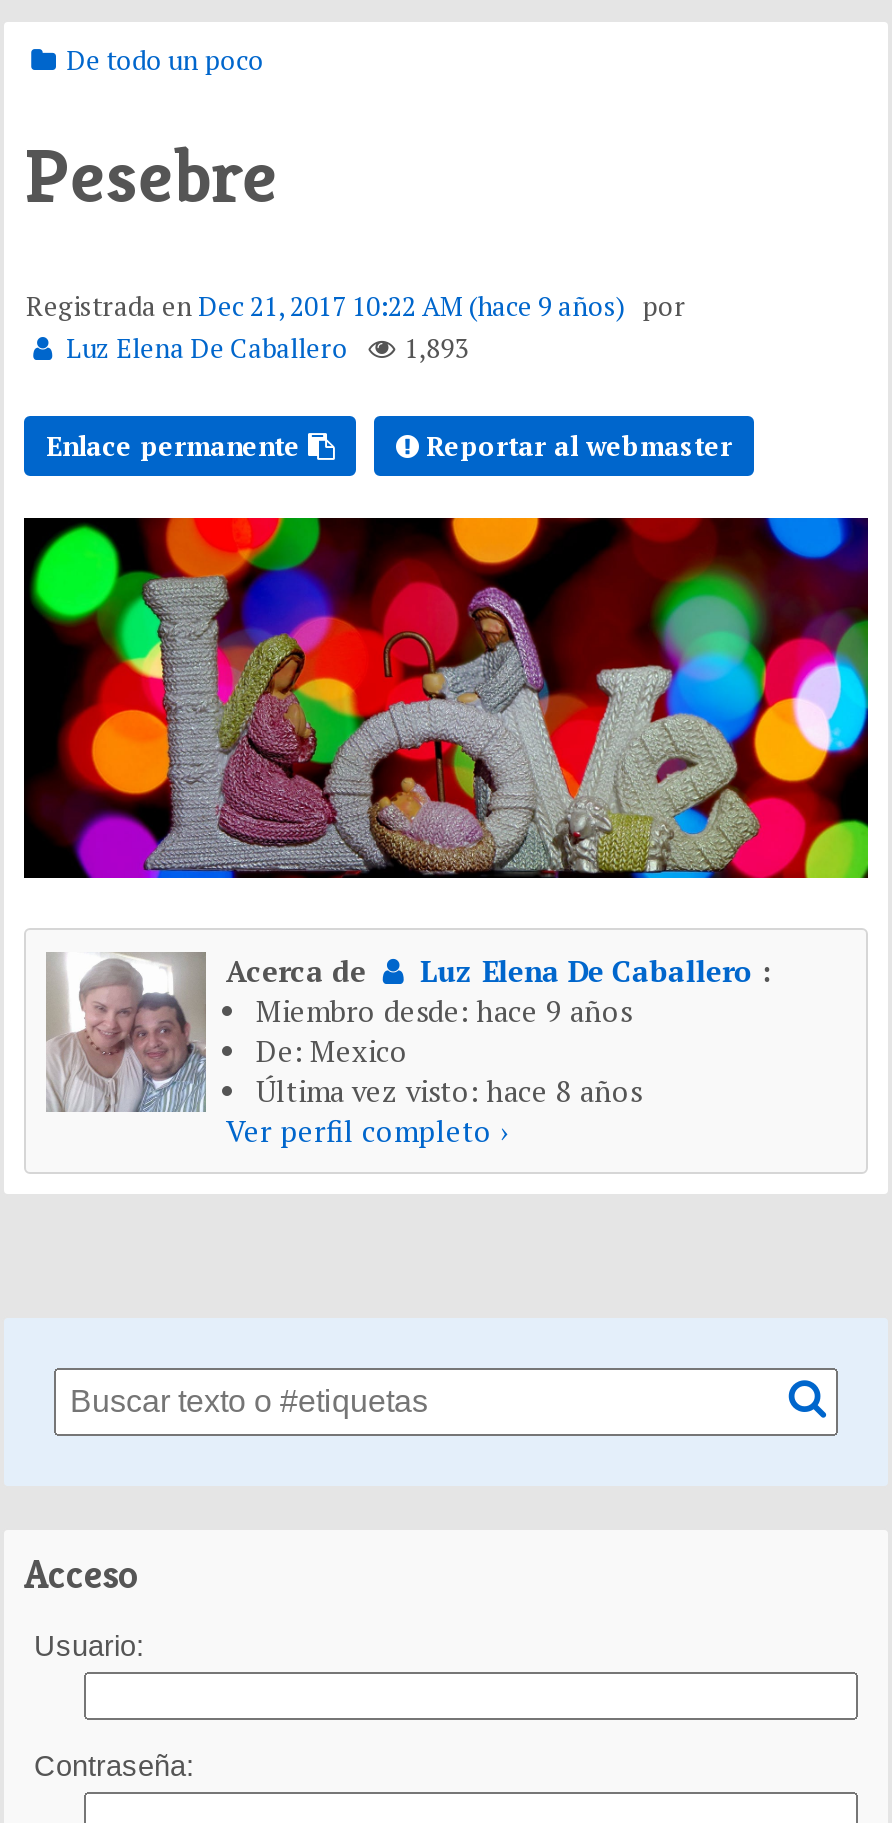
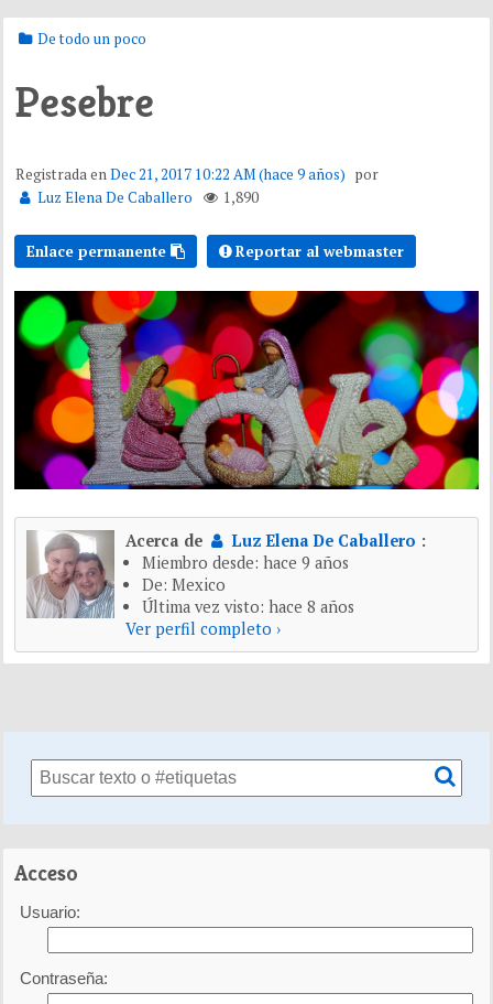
- Luz Elena De Caballero 1,893
+ Luz Elena De Caballero 1,890
